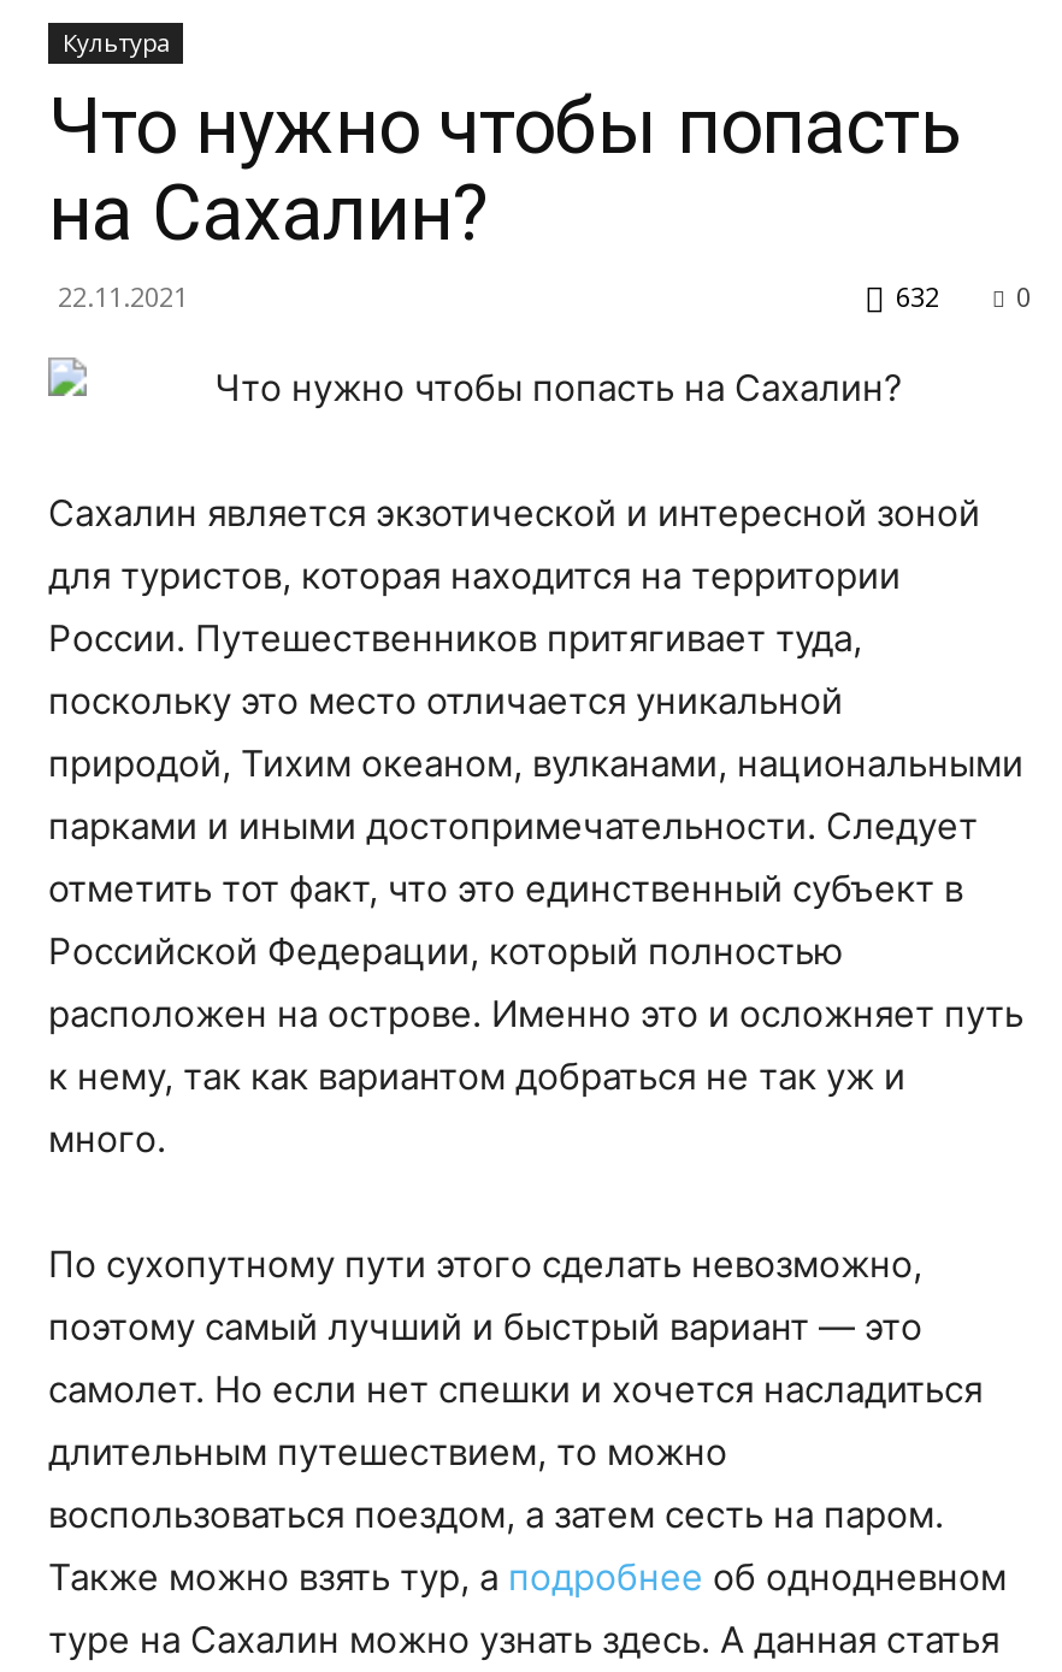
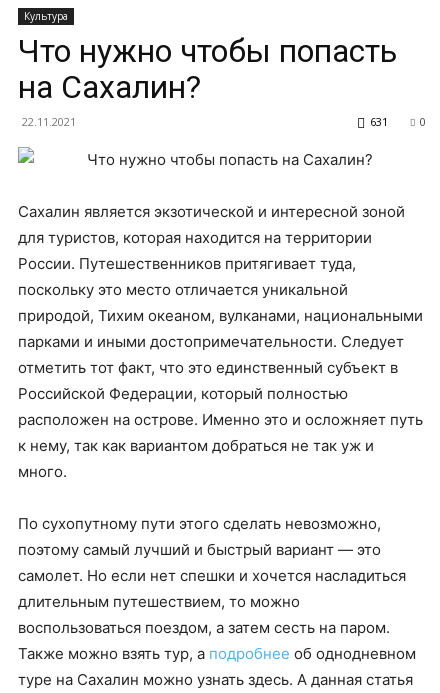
- 632
+ 631
